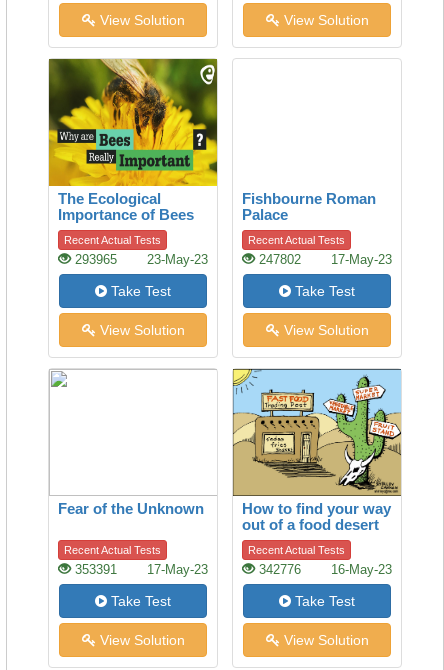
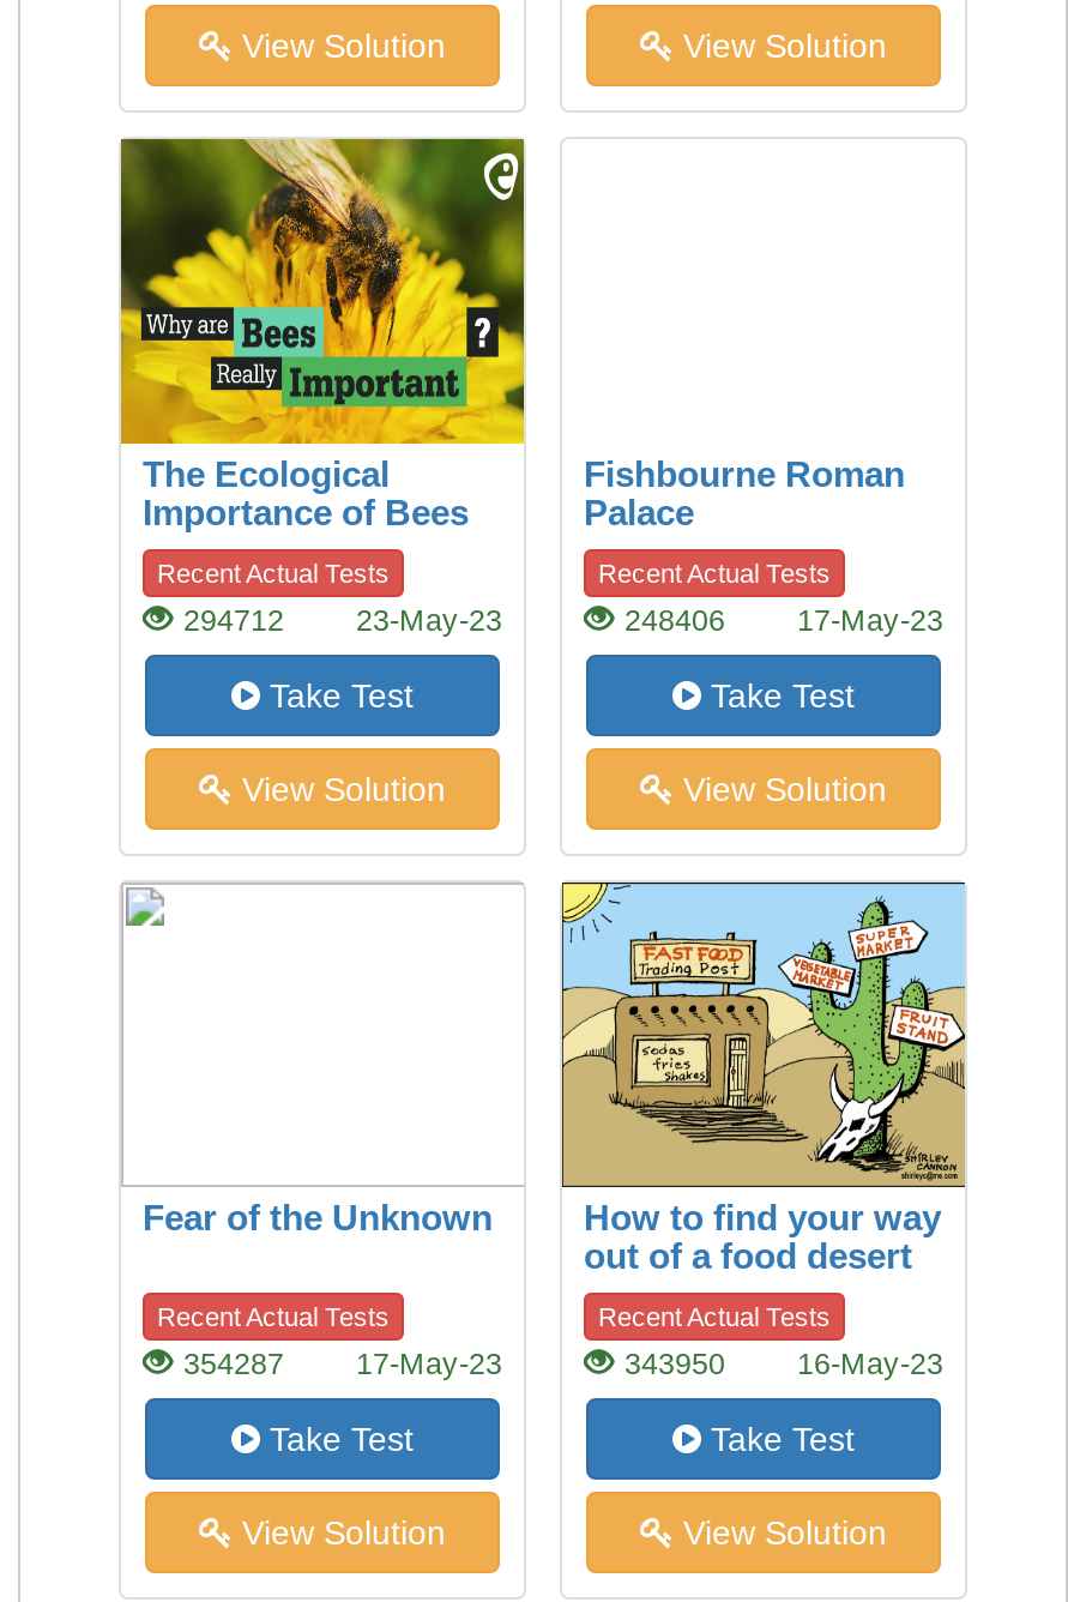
- 293965
+ 294712

- 247802
+ 248406

- 353391
+ 354287

- 342776
+ 343950
